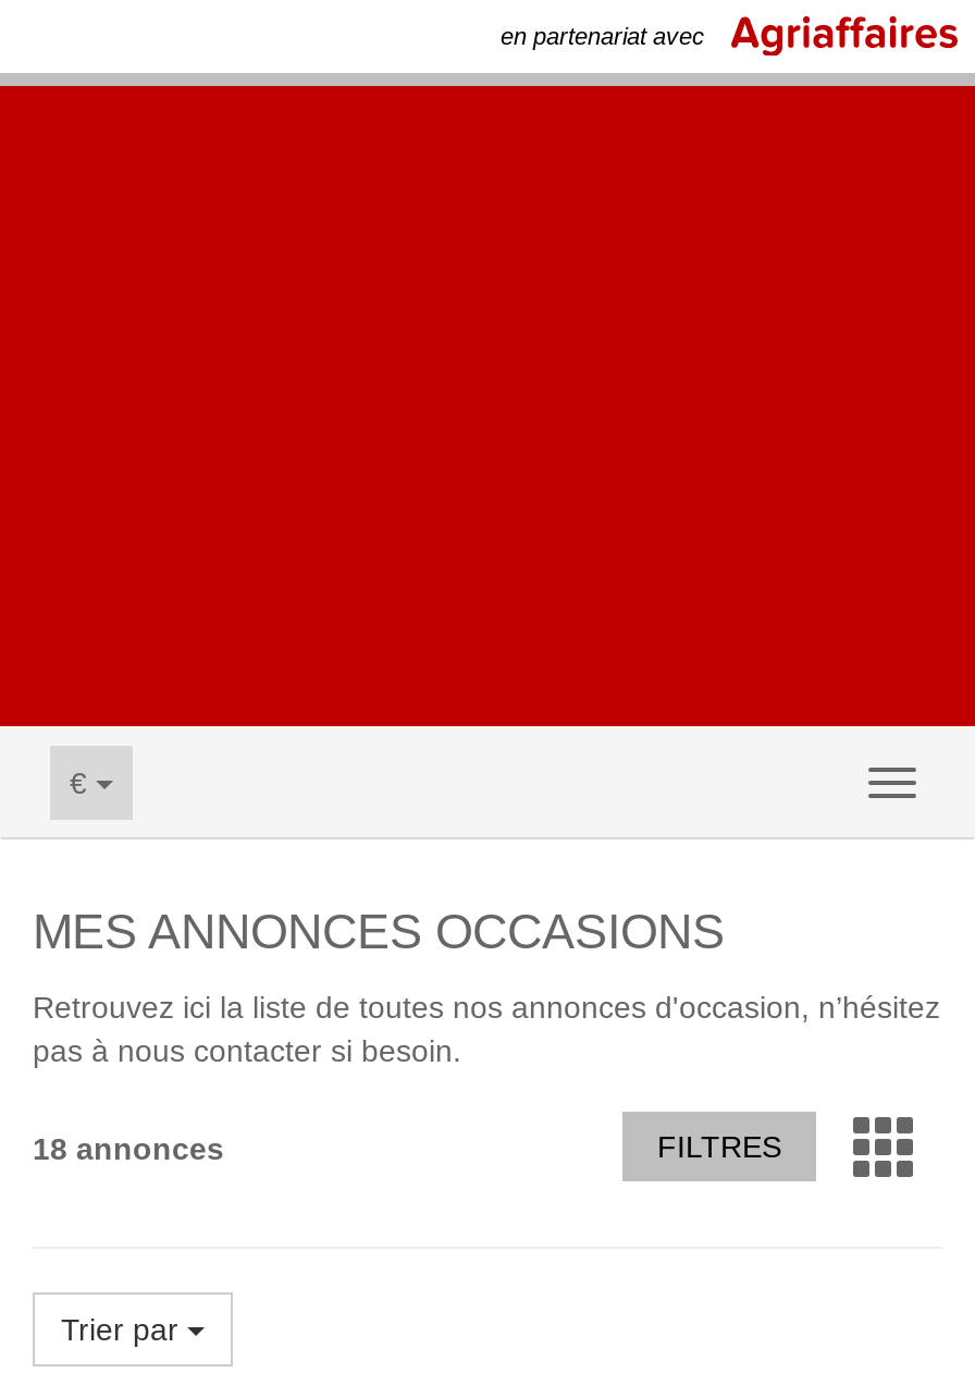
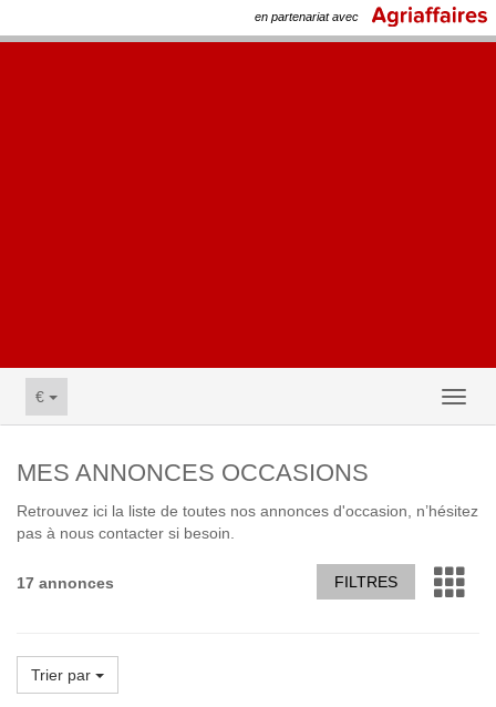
- 18 annonces
+ 17 annonces
